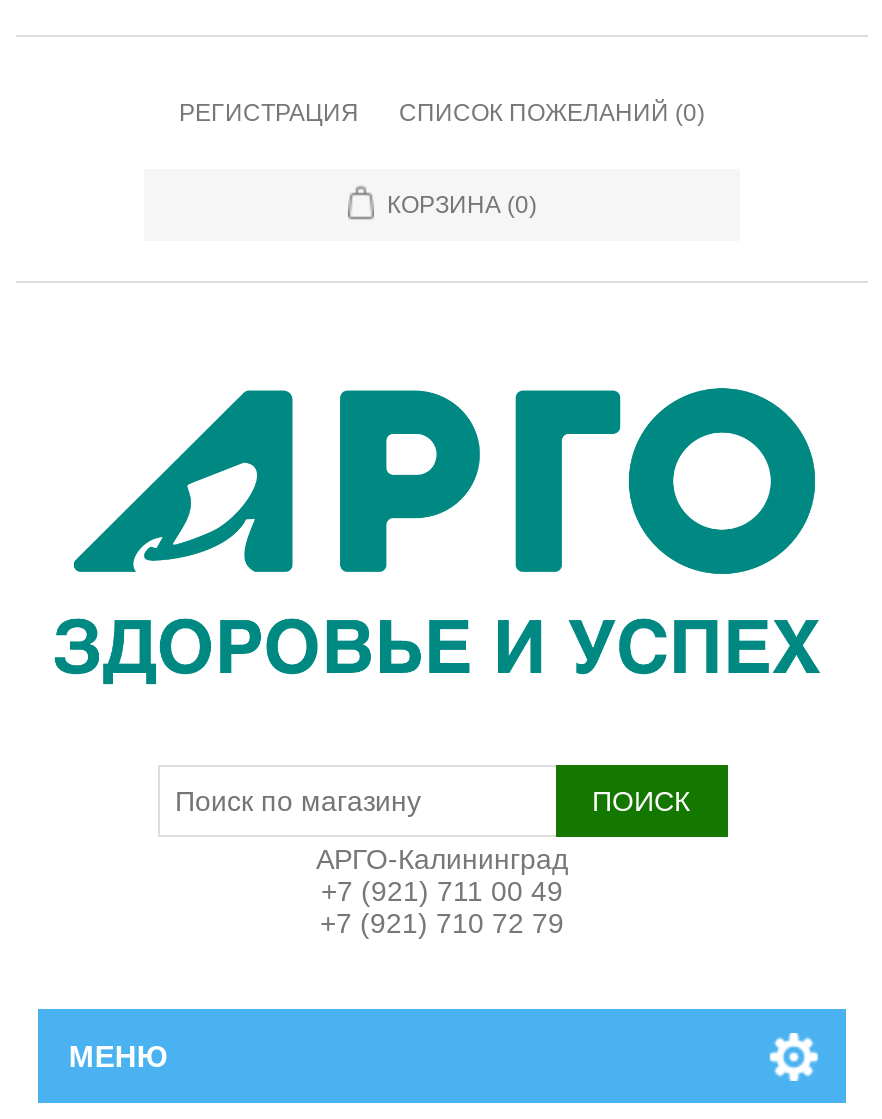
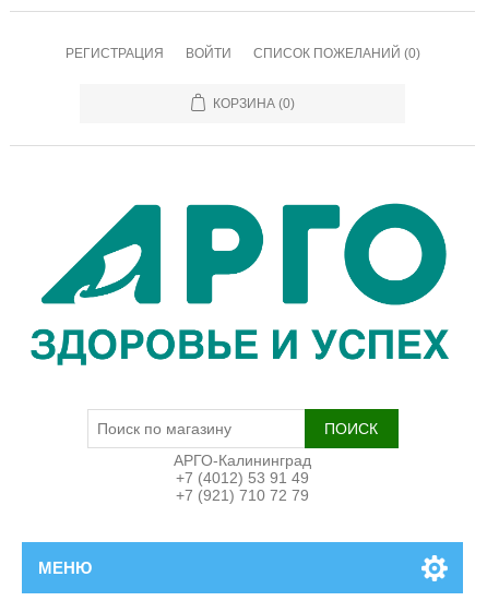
+ ВОЙТИ

- +7 (921) 711 00 49
+ +7 (4012) 53 91 49
